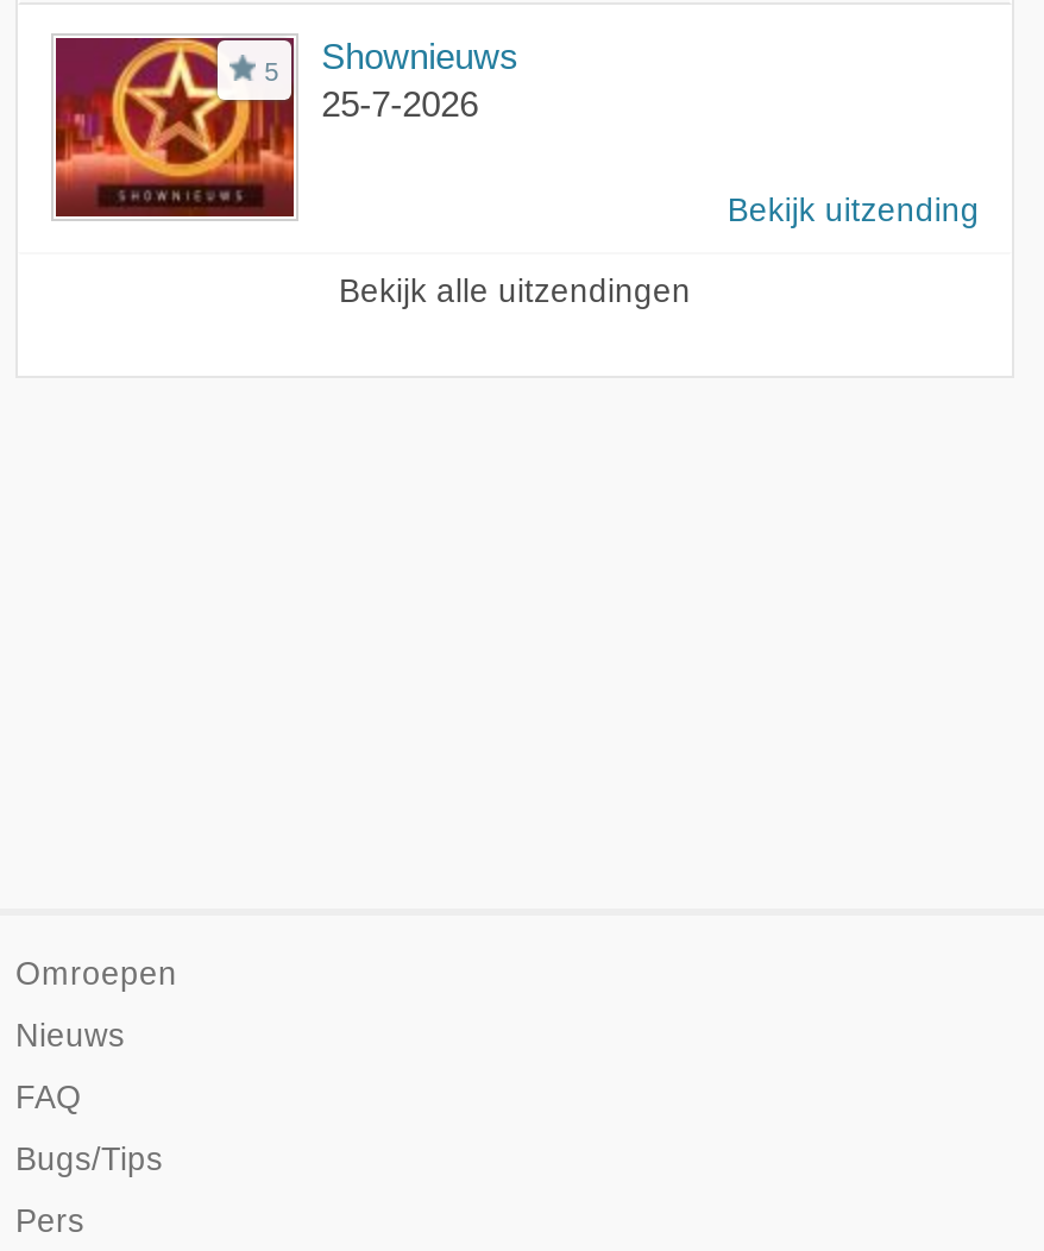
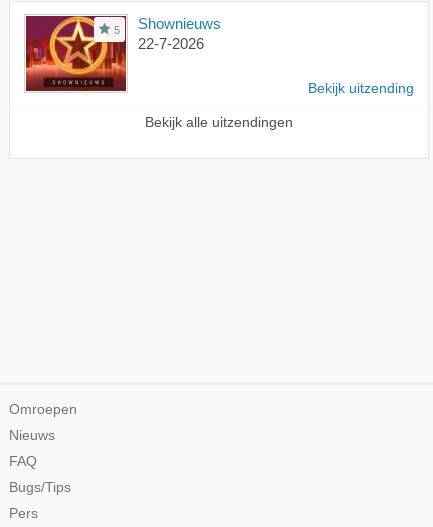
- 25-7-2026
+ 22-7-2026
